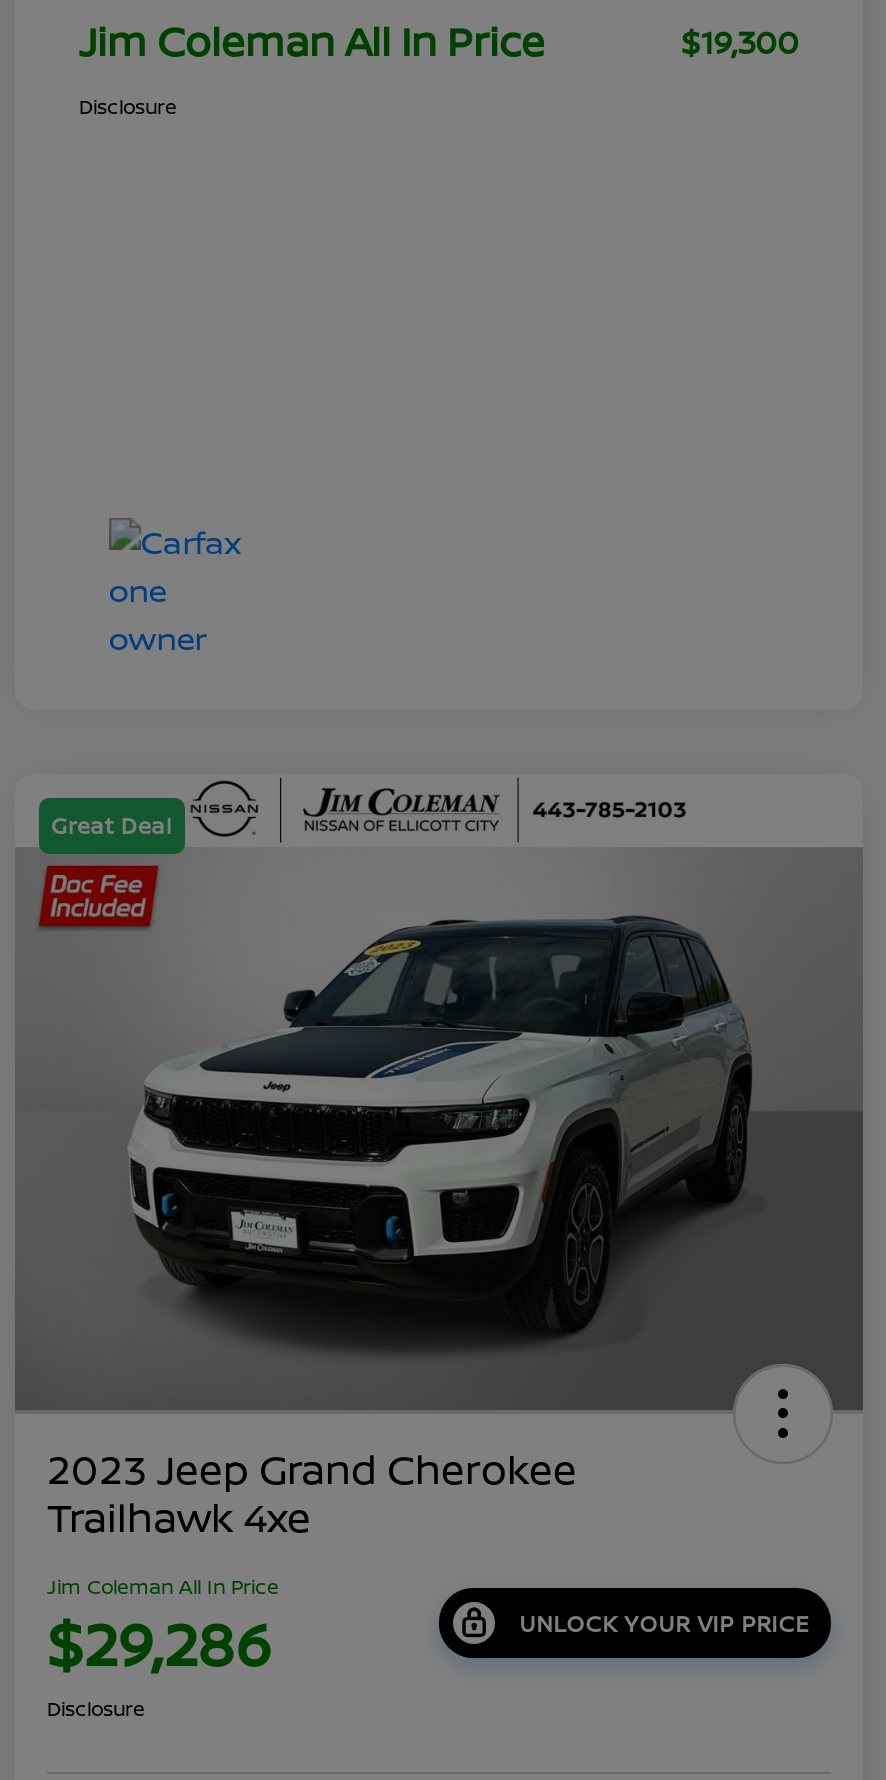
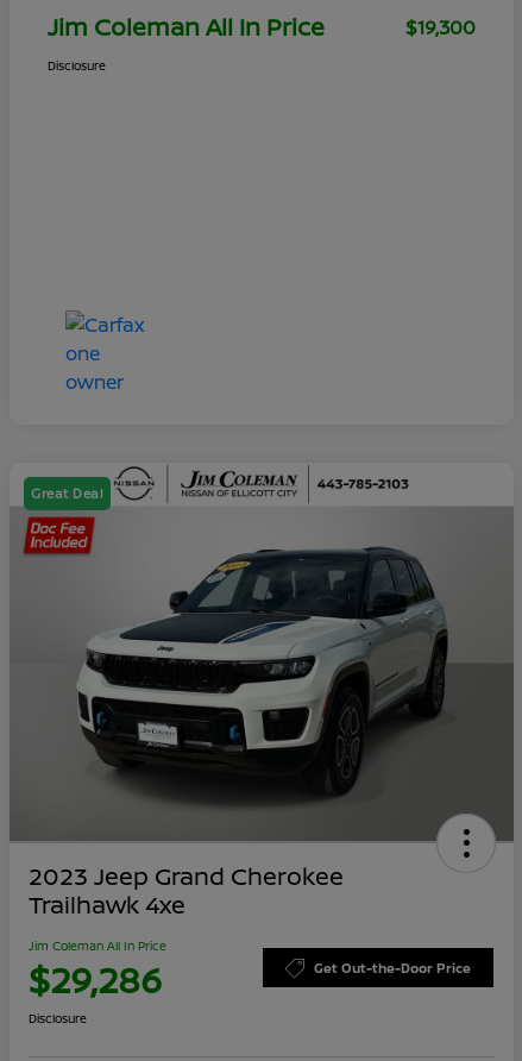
- UNLOCK YOUR VIP PRICE
+ Get Out-the-Door Price
